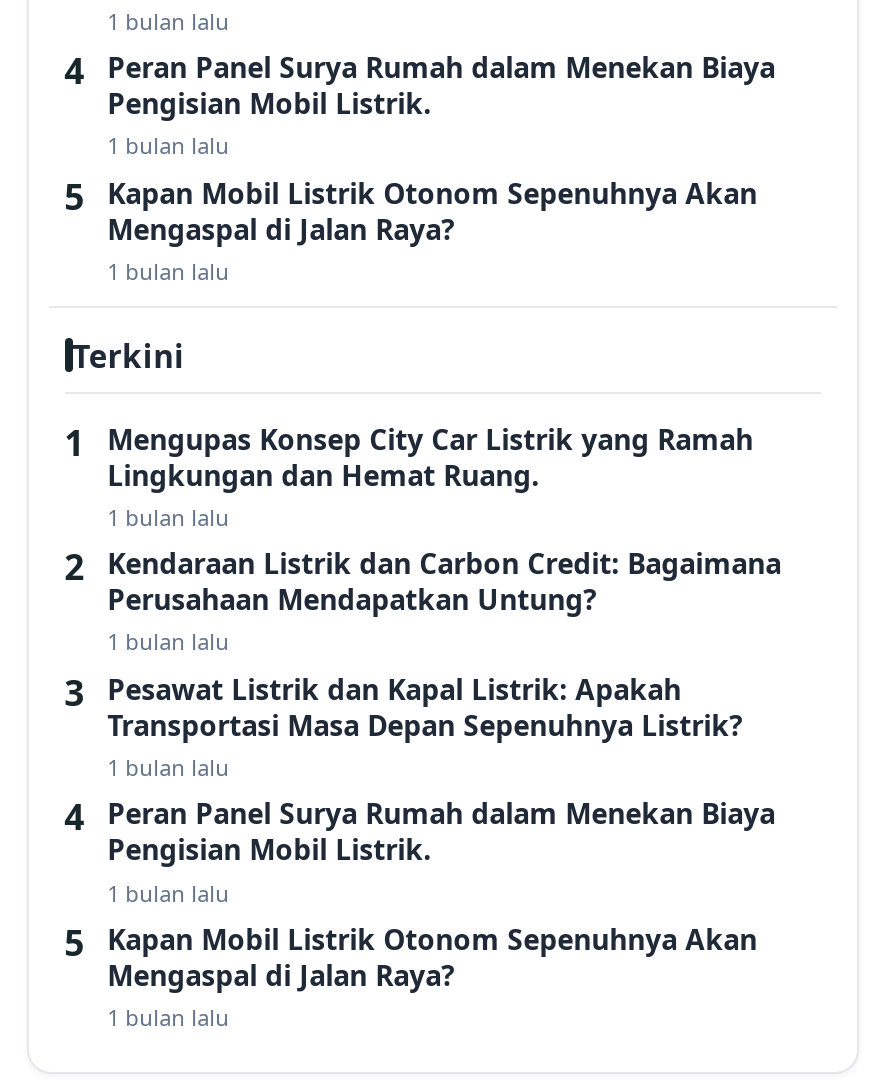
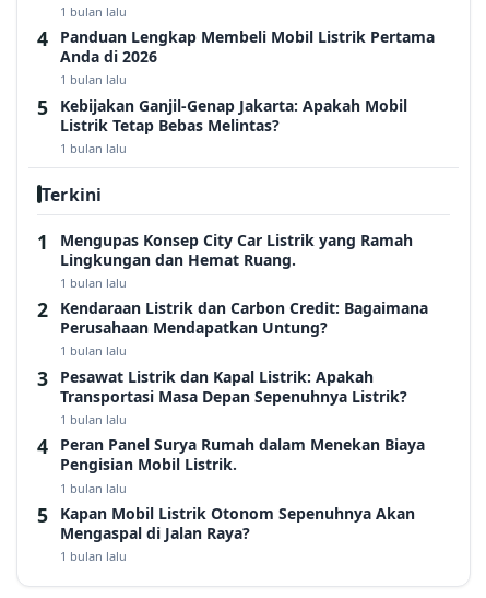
- Peran Panel Surya Rumah dalam Menekan Biaya
- Pengisian Mobil Listrik.
+ Panduan Lengkap Membeli Mobil Listrik Pertama
+ Anda di 2026

- Kapan Mobil Listrik Otonom Sepenuhnya Akan
- Mengaspal di Jalan Raya?
+ Kebijakan Ganjil-Genap Jakarta: Apakah Mobil
+ Listrik Tetap Bebas Melintas?
